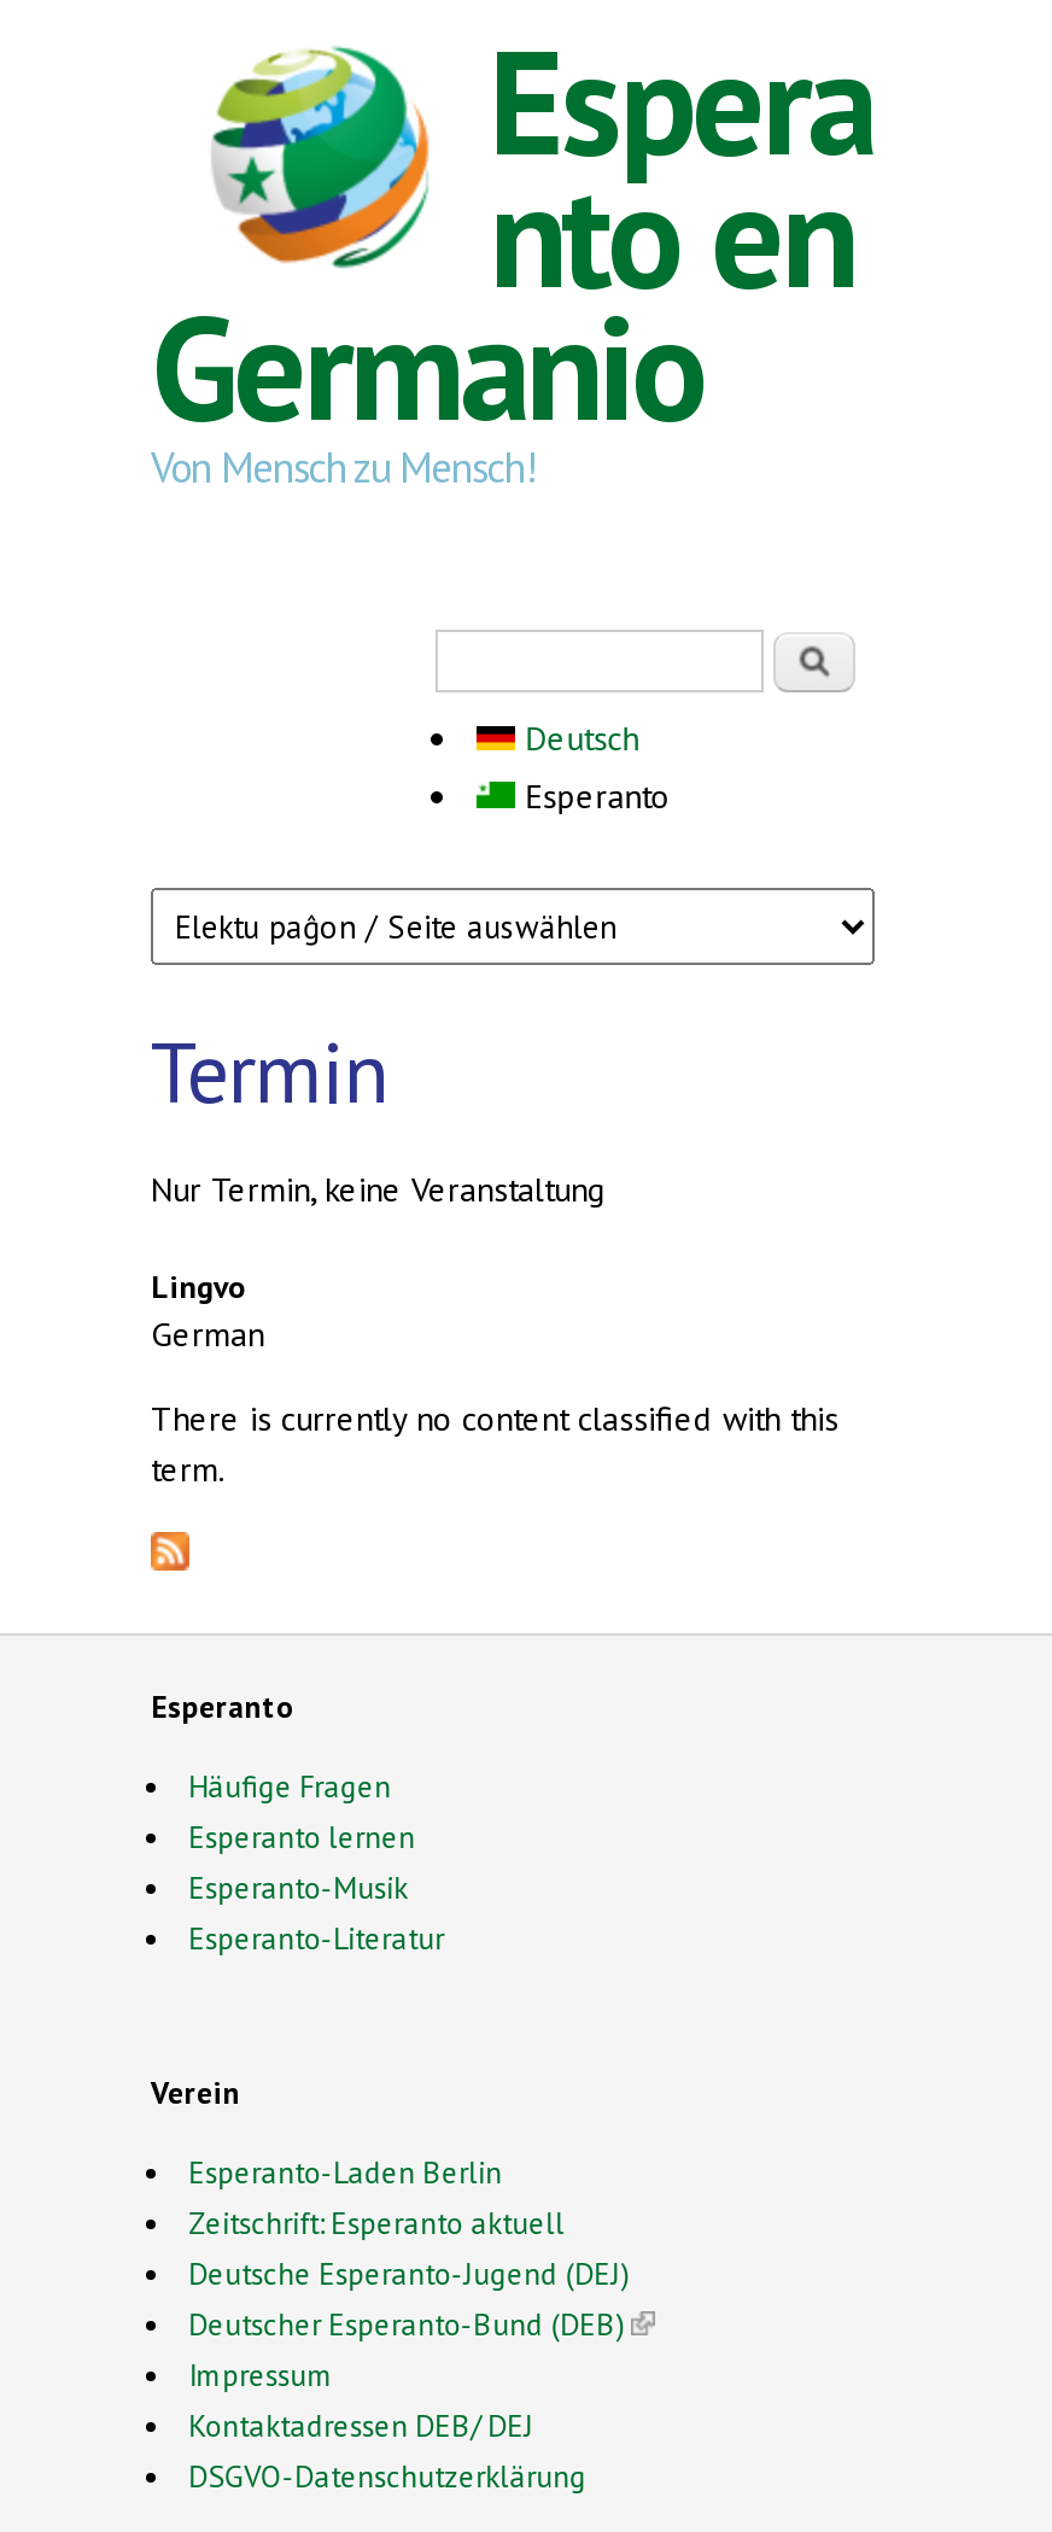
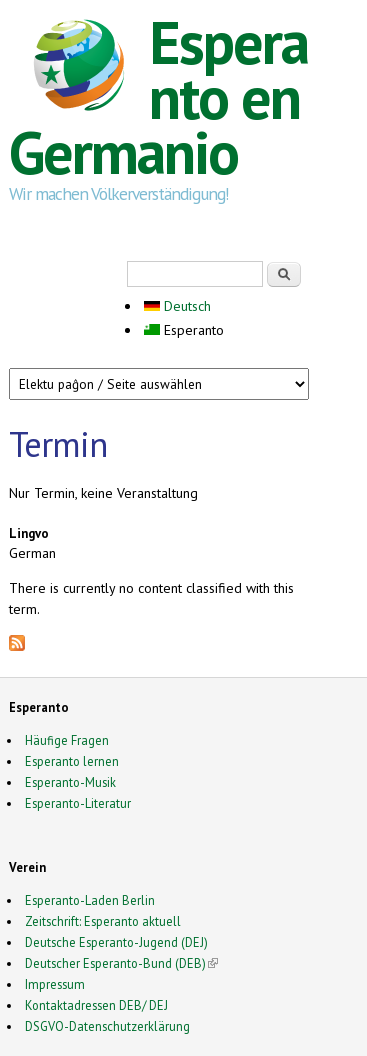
- Von Mensch zu Mensch!
+ Wir machen Völkerverständigung!
